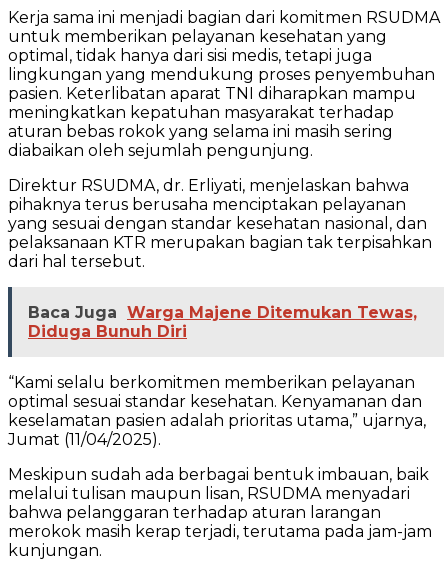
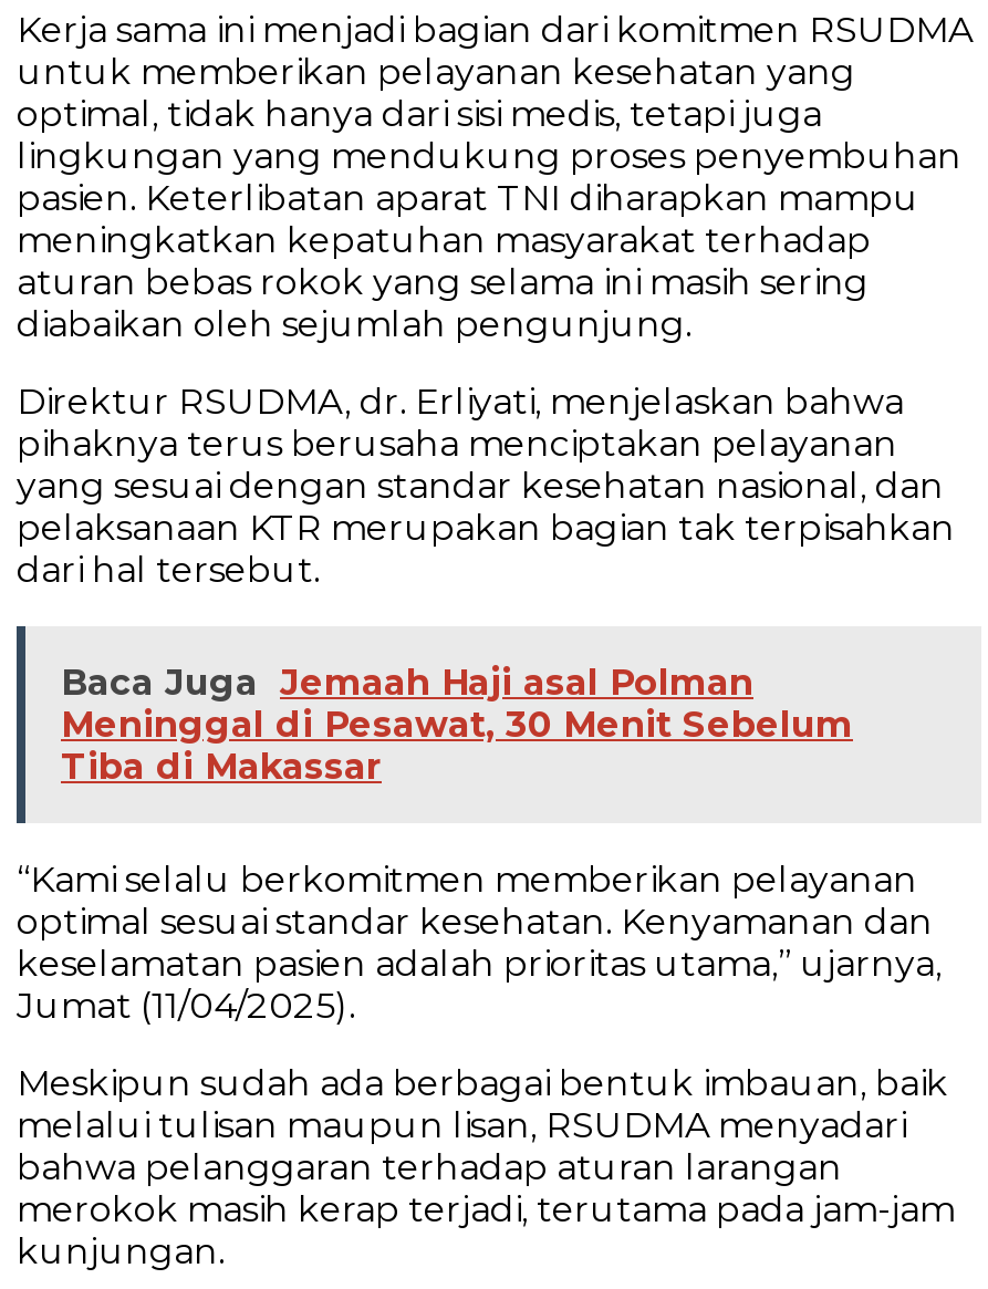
- Baca Juga Warga Majene Ditemukan Tewas,
- Diduga Bunuh Diri
+ Baca Juga Jemaah Haji asal Polman
+ Meninggal di Pesawat, 30 Menit Sebelum
+ Tiba di Makassar
